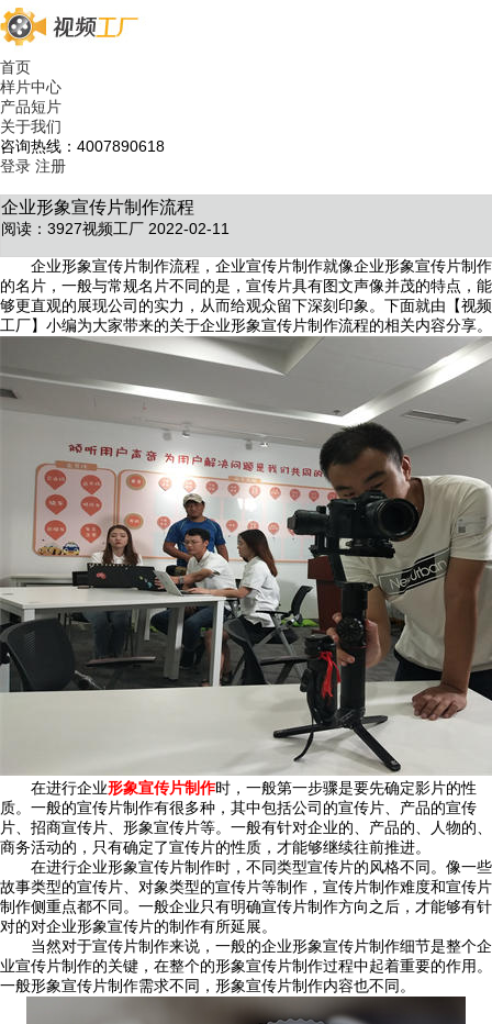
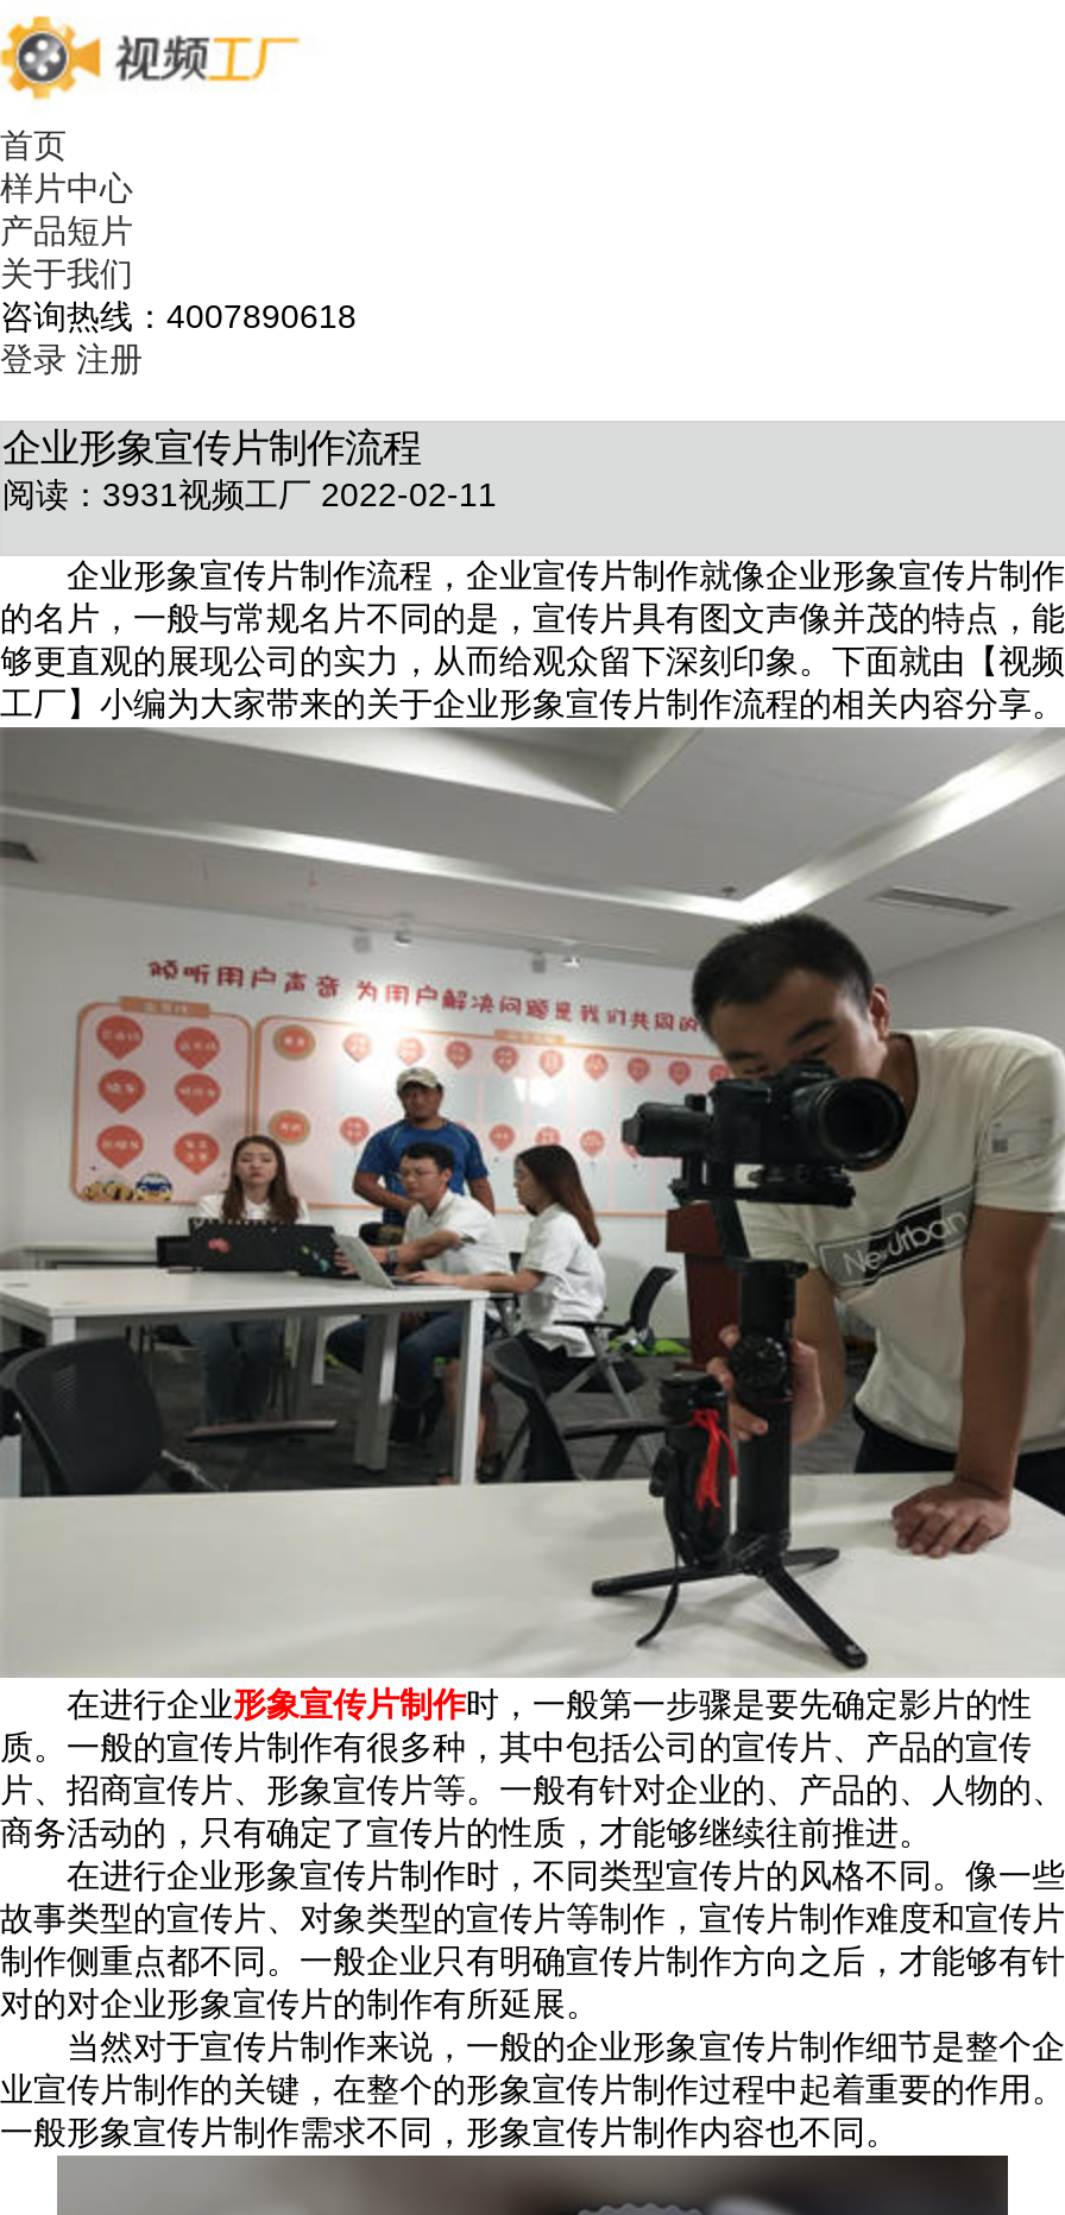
- 阅读：3927视频工厂 2022-02-11
+ 阅读：3931视频工厂 2022-02-11
